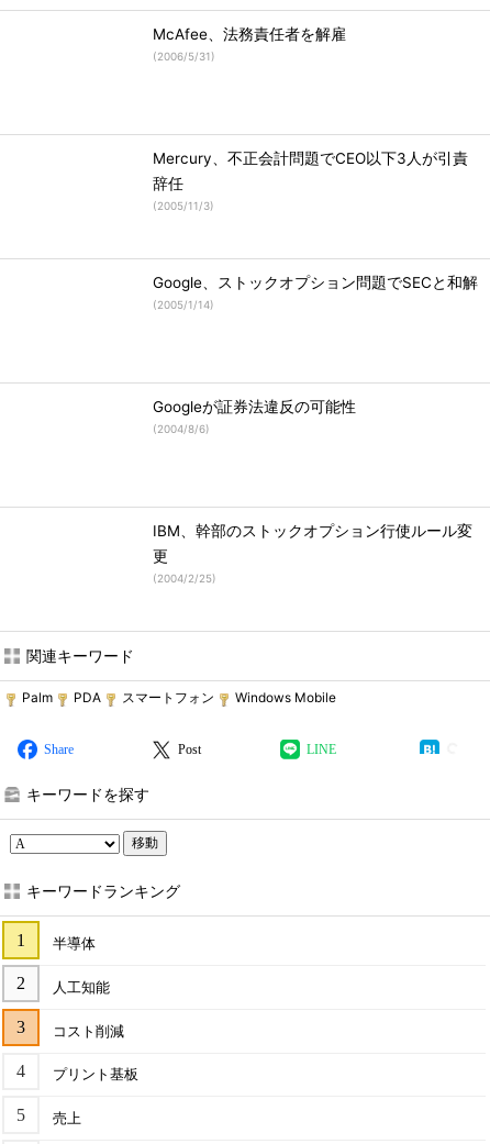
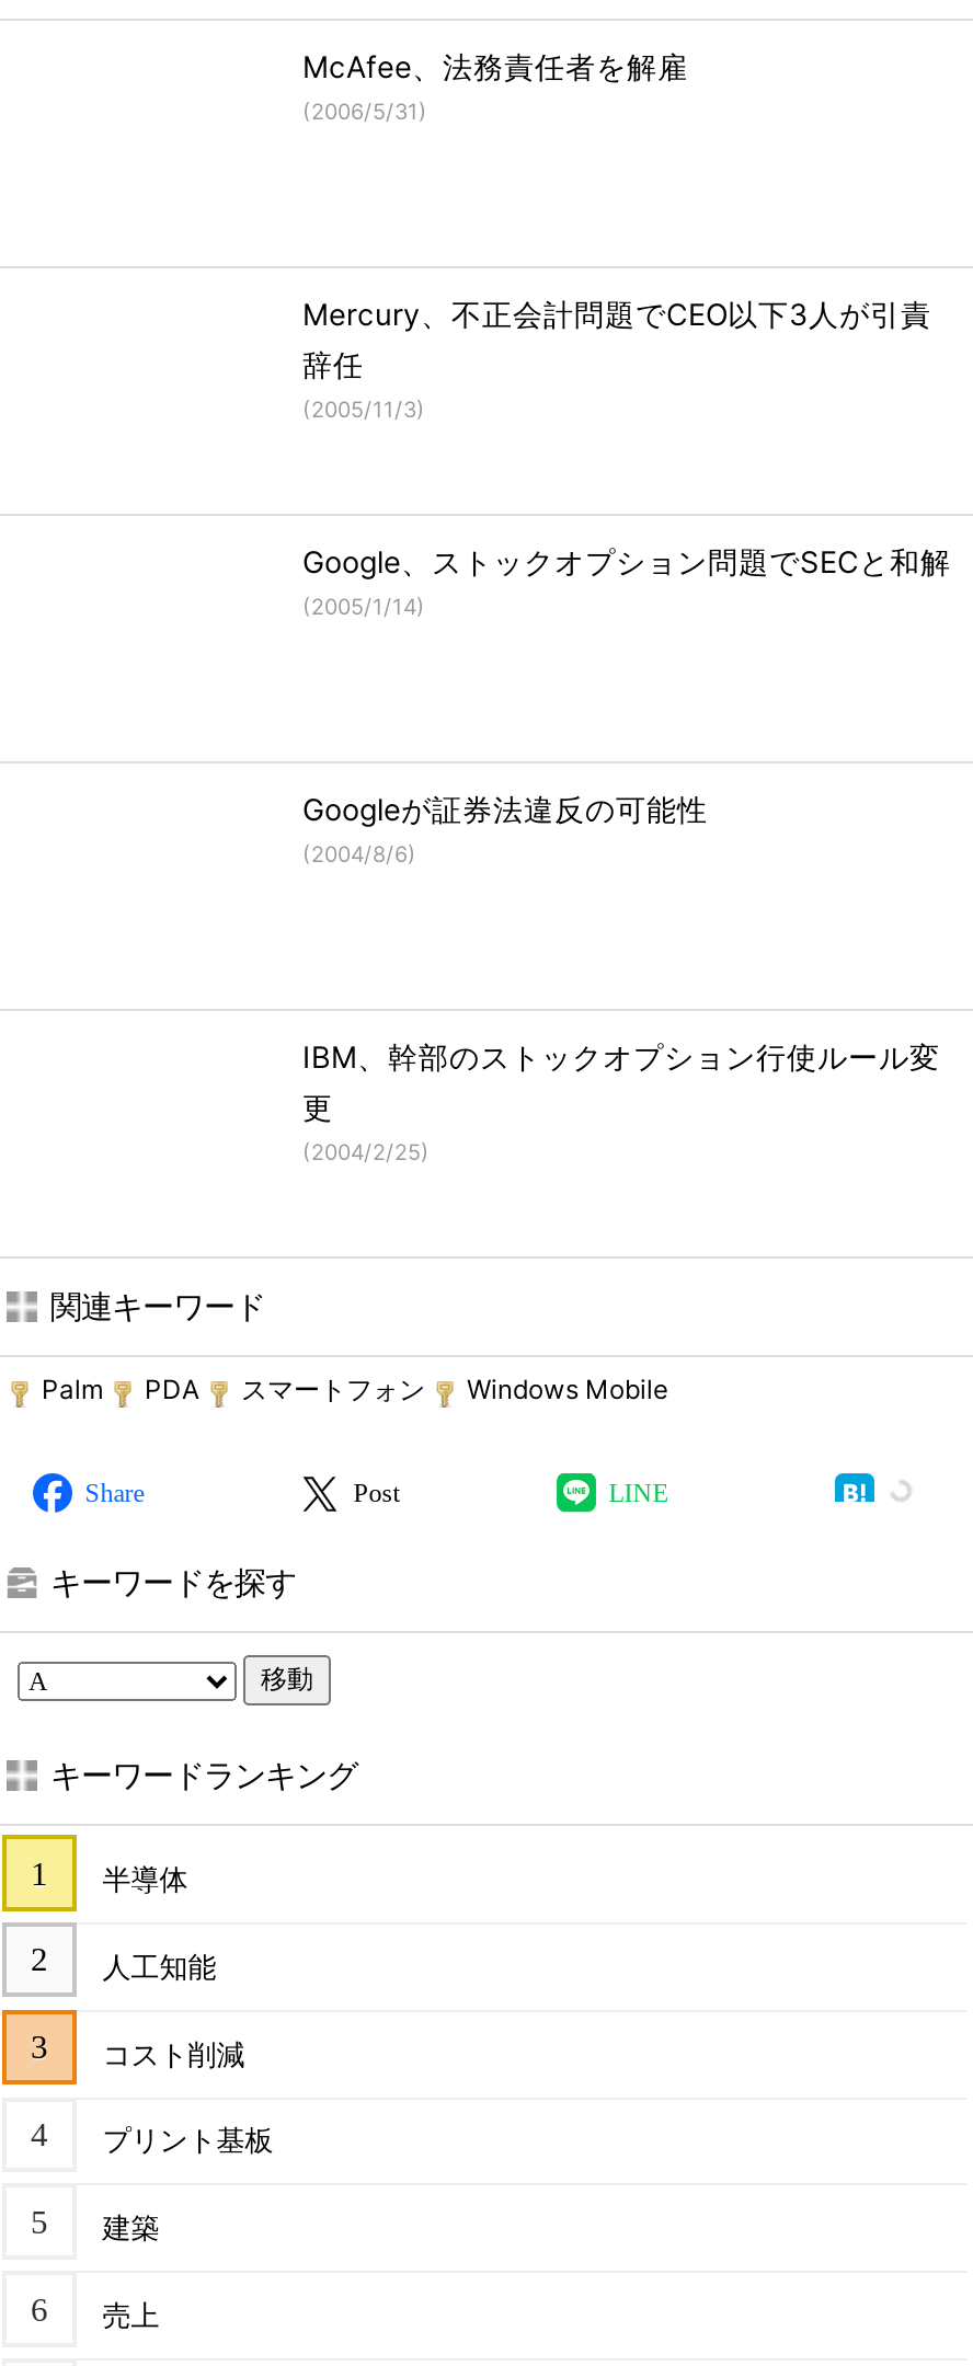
+ 建築
